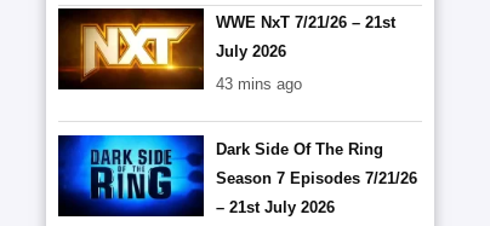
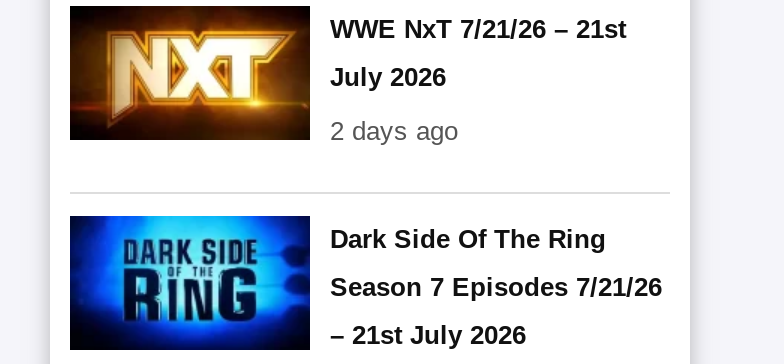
- 43 mins ago
+ 2 days ago
